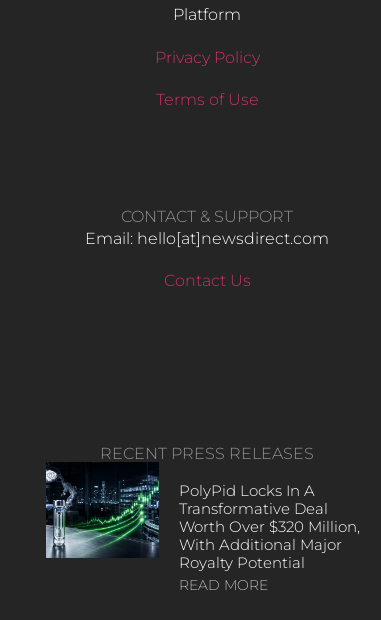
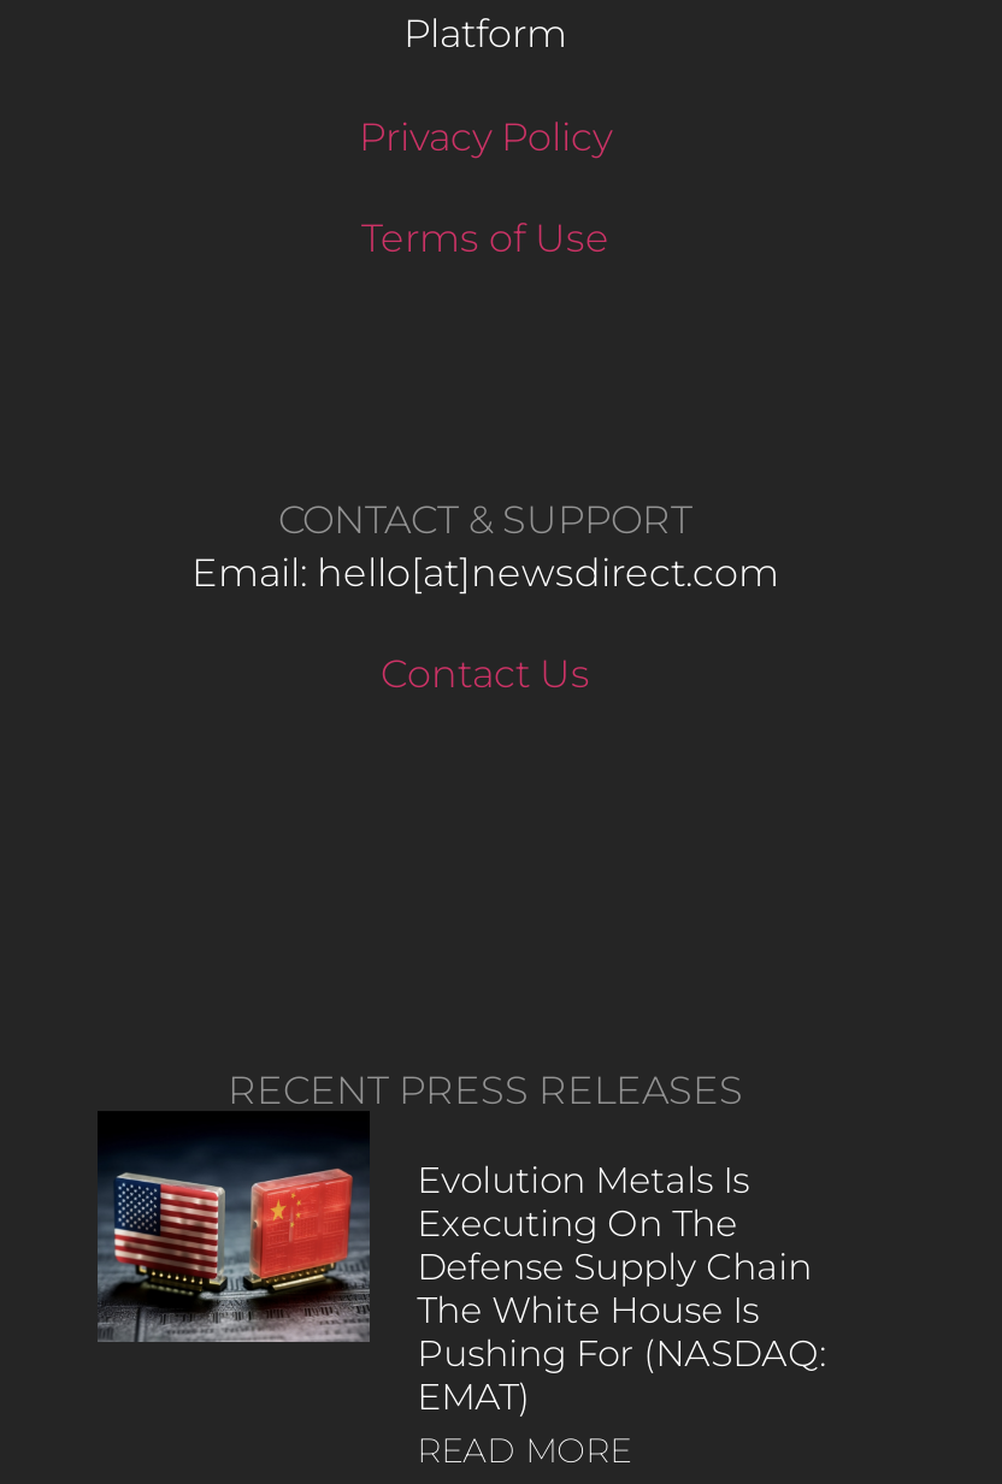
- [image]
- PolyPid Locks In A
- Transformative Deal
- Worth Over $320 Million,
- With Additional Major
- Royalty Potential
+ [image]
+ Evolution Metals Is
+ Executing On The
+ Defense Supply Chain
+ The White House Is
+ Pushing For (NASDAQ:
+ EMAT)
